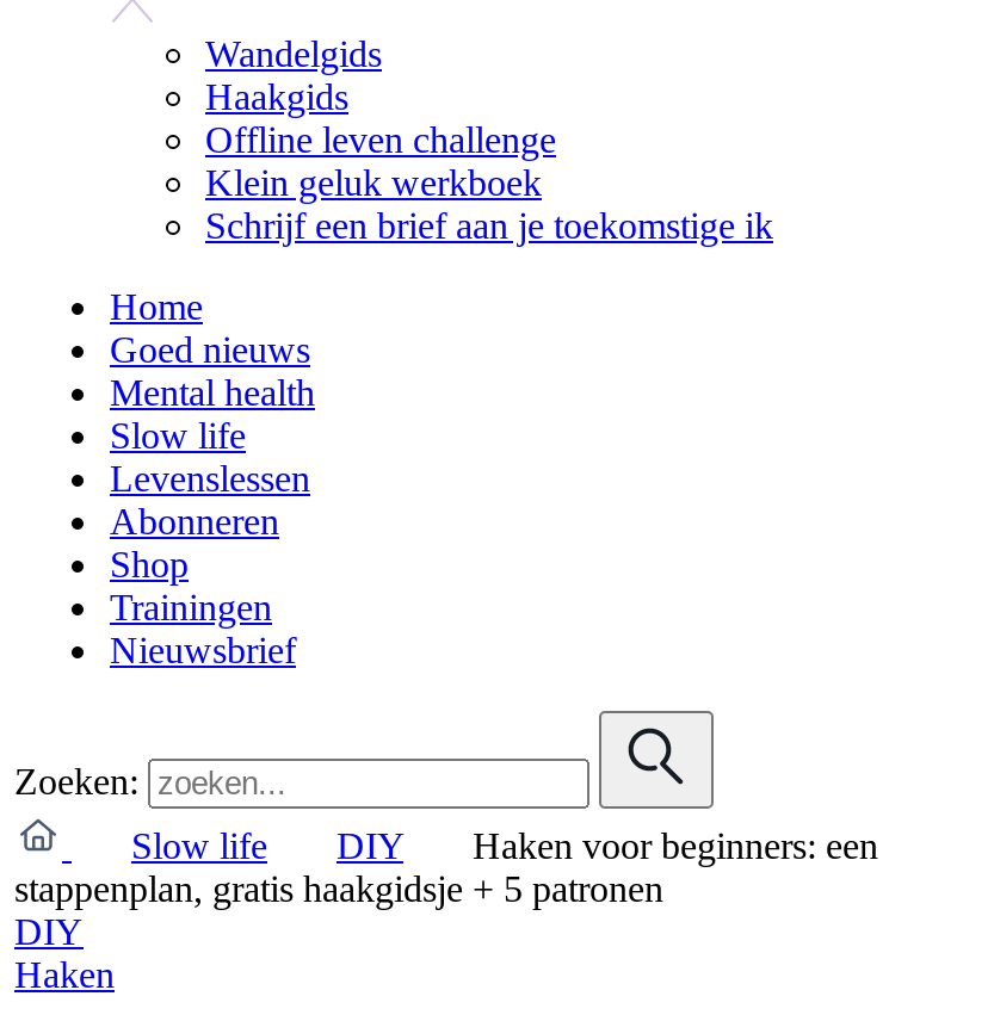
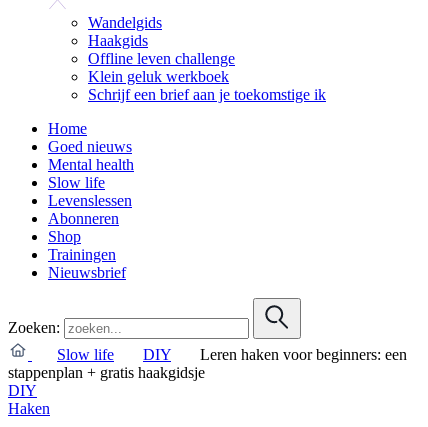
- Haken voor beginners: een
- stappenplan, gratis haakgidsje + 5 patronen
+ Leren haken voor beginners: een
+ stappenplan + gratis haakgidsje
